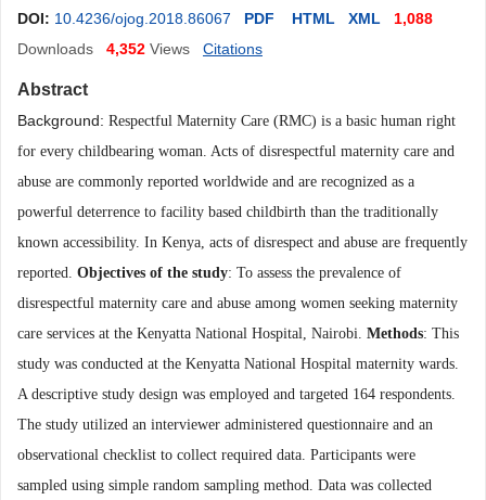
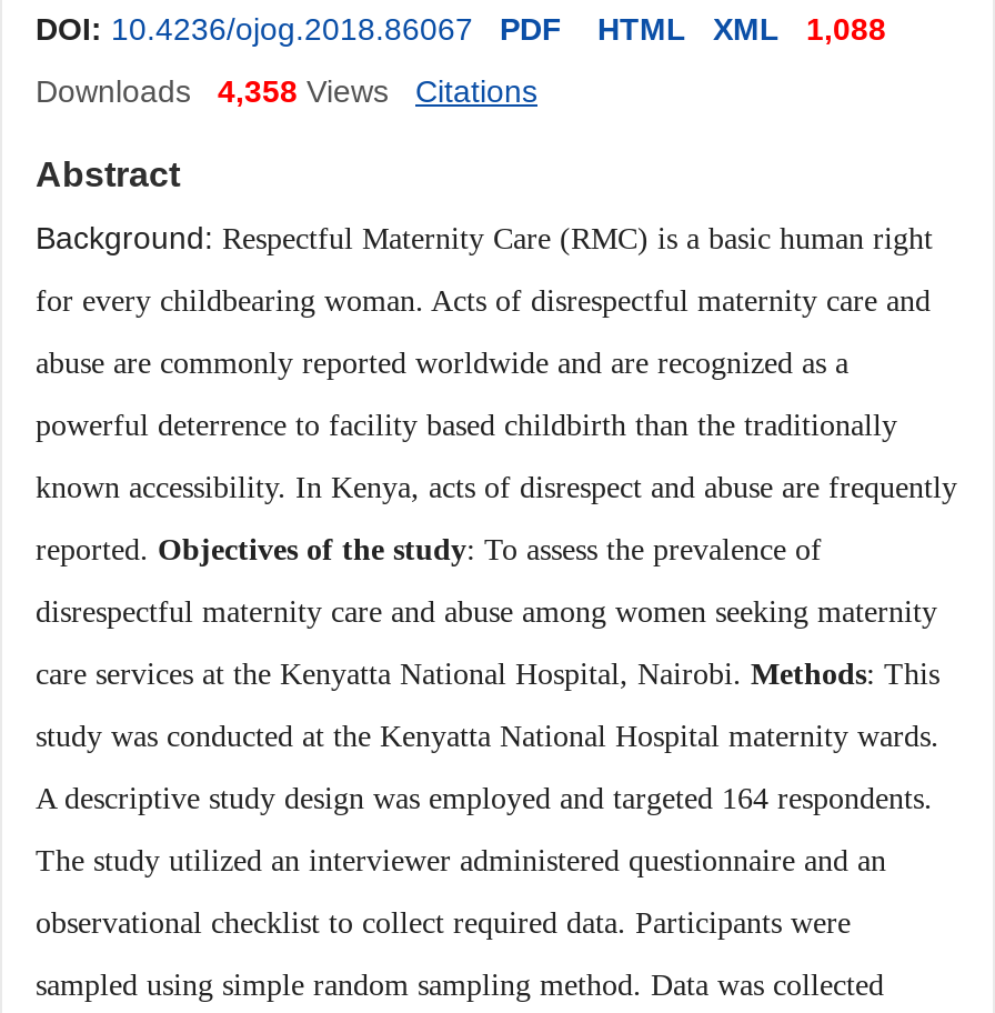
- Downloads 4,352 Views
+ Downloads 4,358 Views
